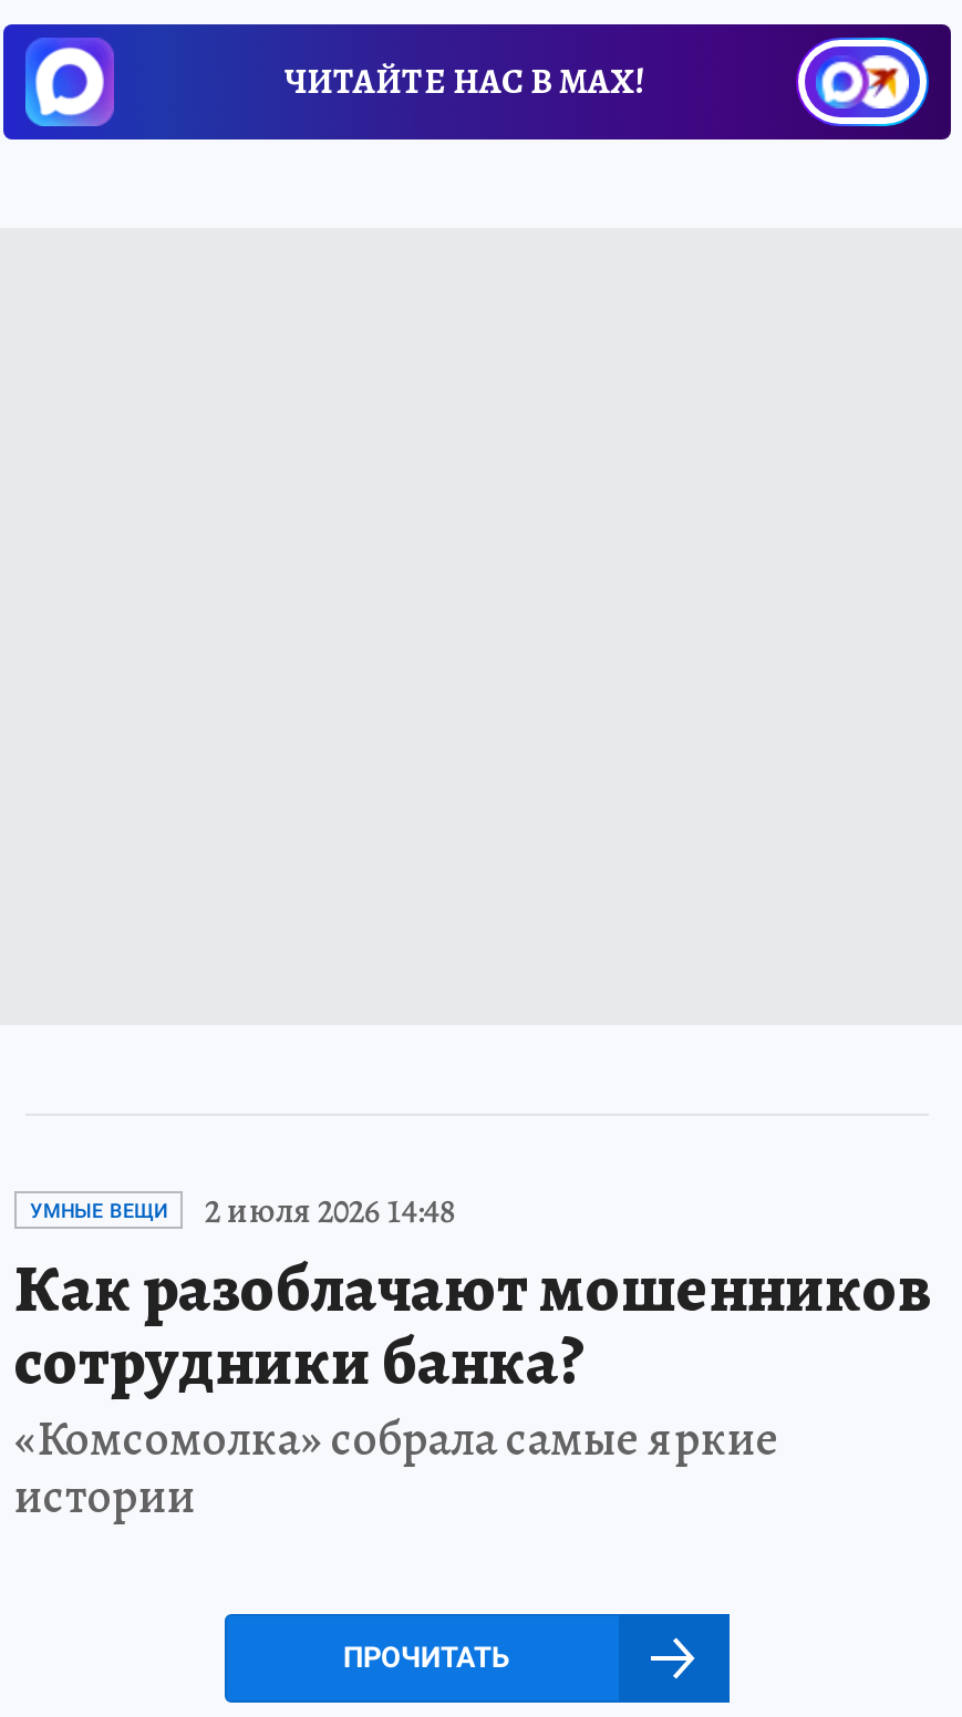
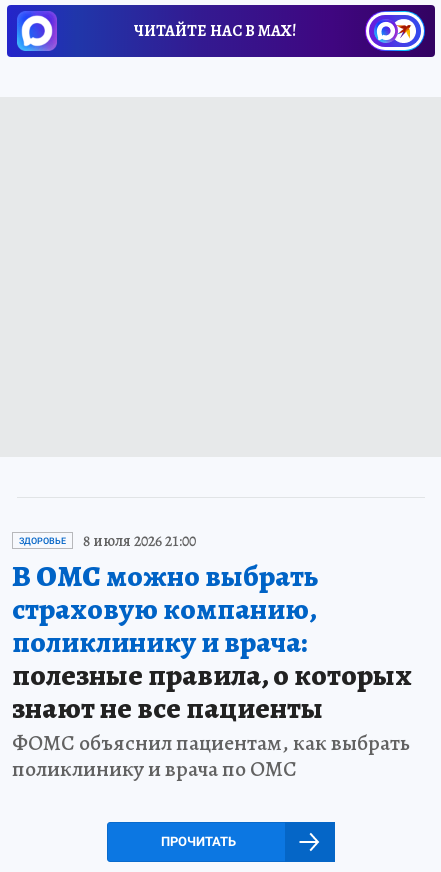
- УМНЫЕ ВЕЩИ
- 2 июля 2026 14:48
- Как разоблачают мошенников
- сотрудники банка?
- «Комсомолка» собрала самые яркие
- истории
+ ЗДОРОВЬЕ
+ 8 июля 2026 21:00
+ В ОМС можно выбрать
+ страховую компанию,
+ поликлинику и врача:
+ полезные правила, о которых
+ знают не все пациенты
+ ФОМС объяснил пациентам, как выбрать
+ поликлинику и врача по ОМС
